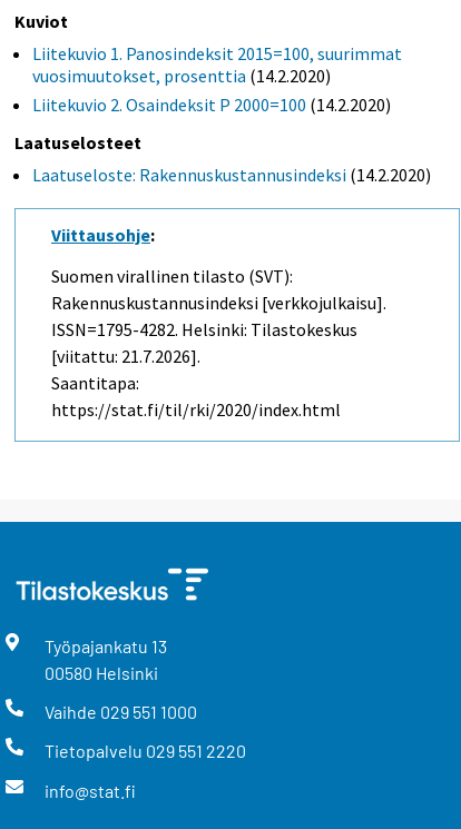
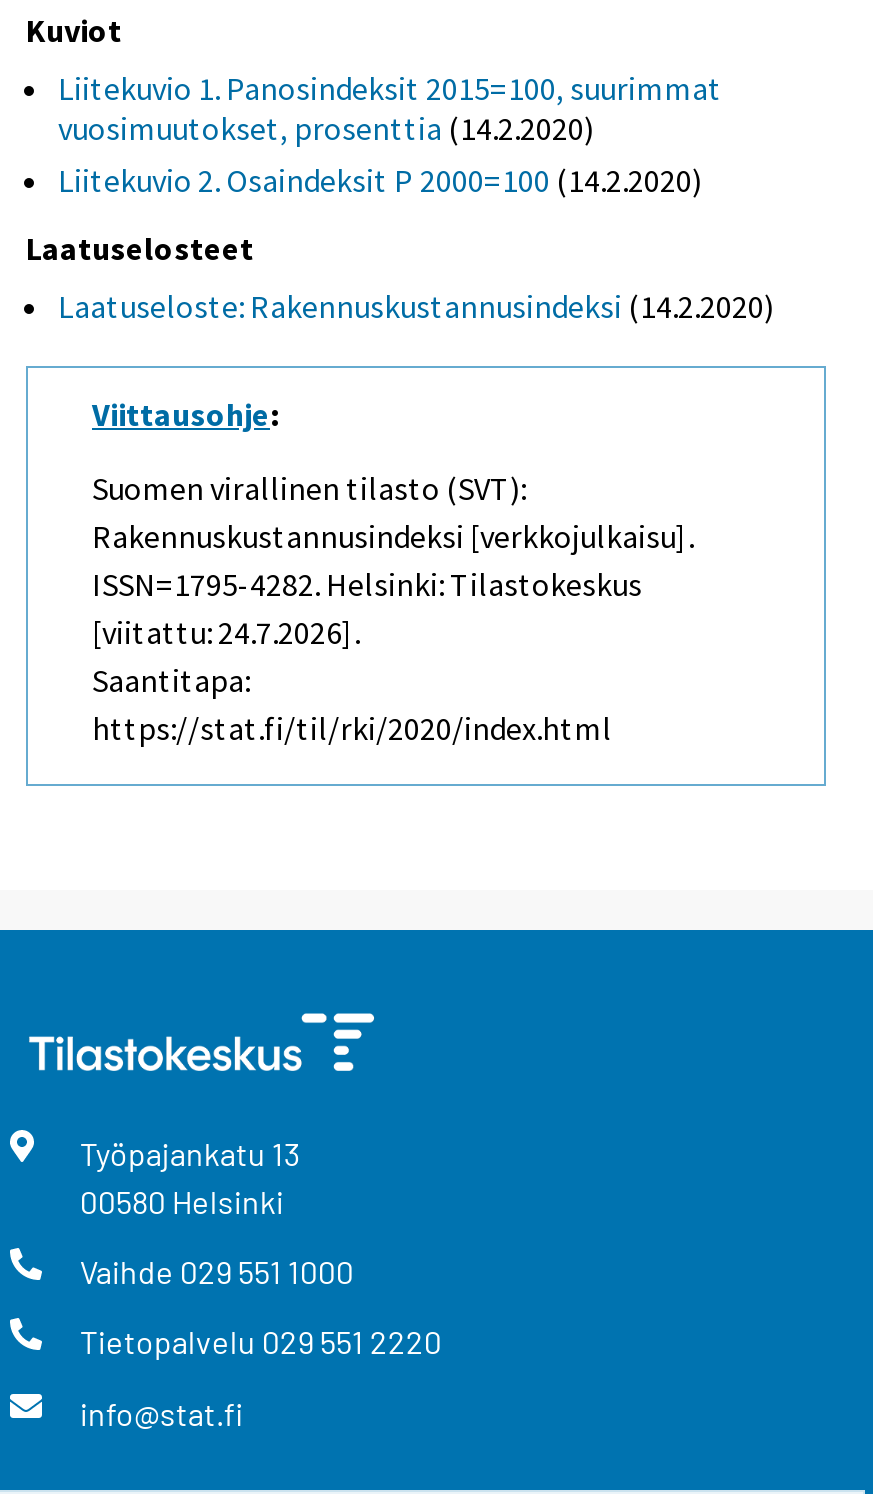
- [viitattu: 21.7.2026].
+ [viitattu: 24.7.2026].
